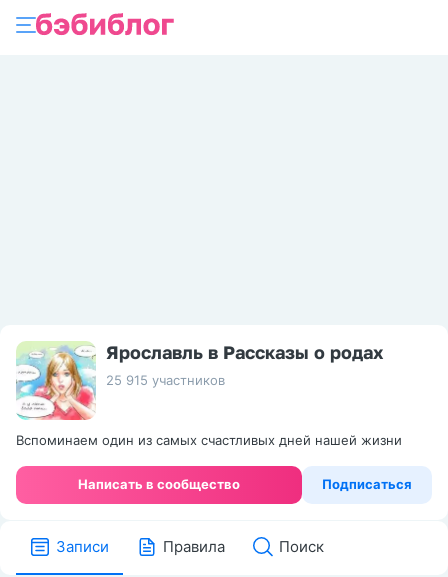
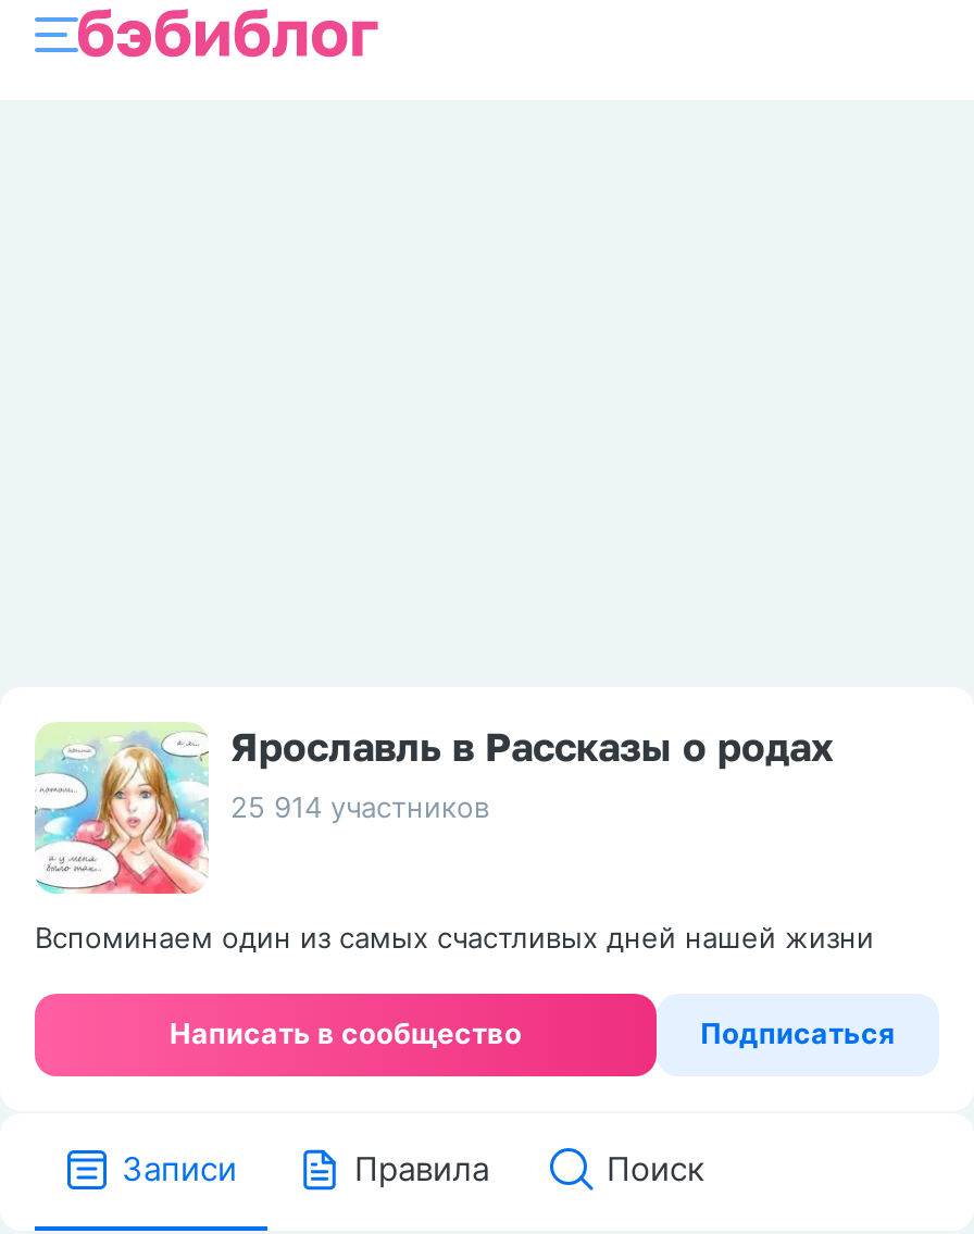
- 25 915 участников
+ 25 914 участников
